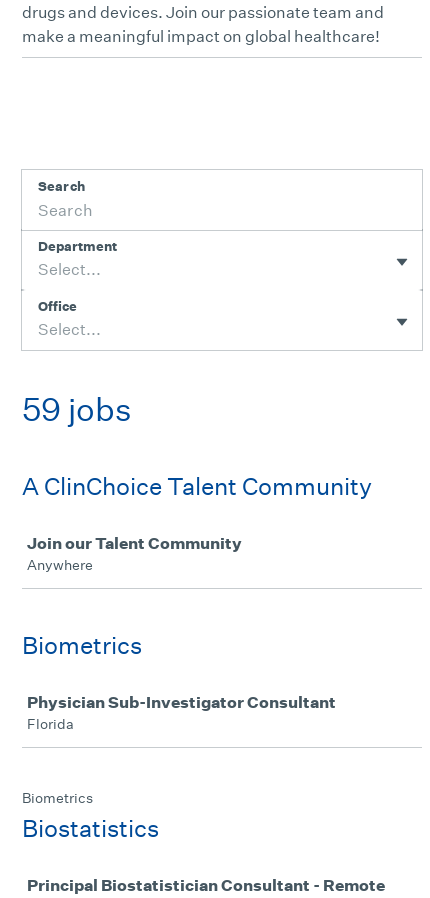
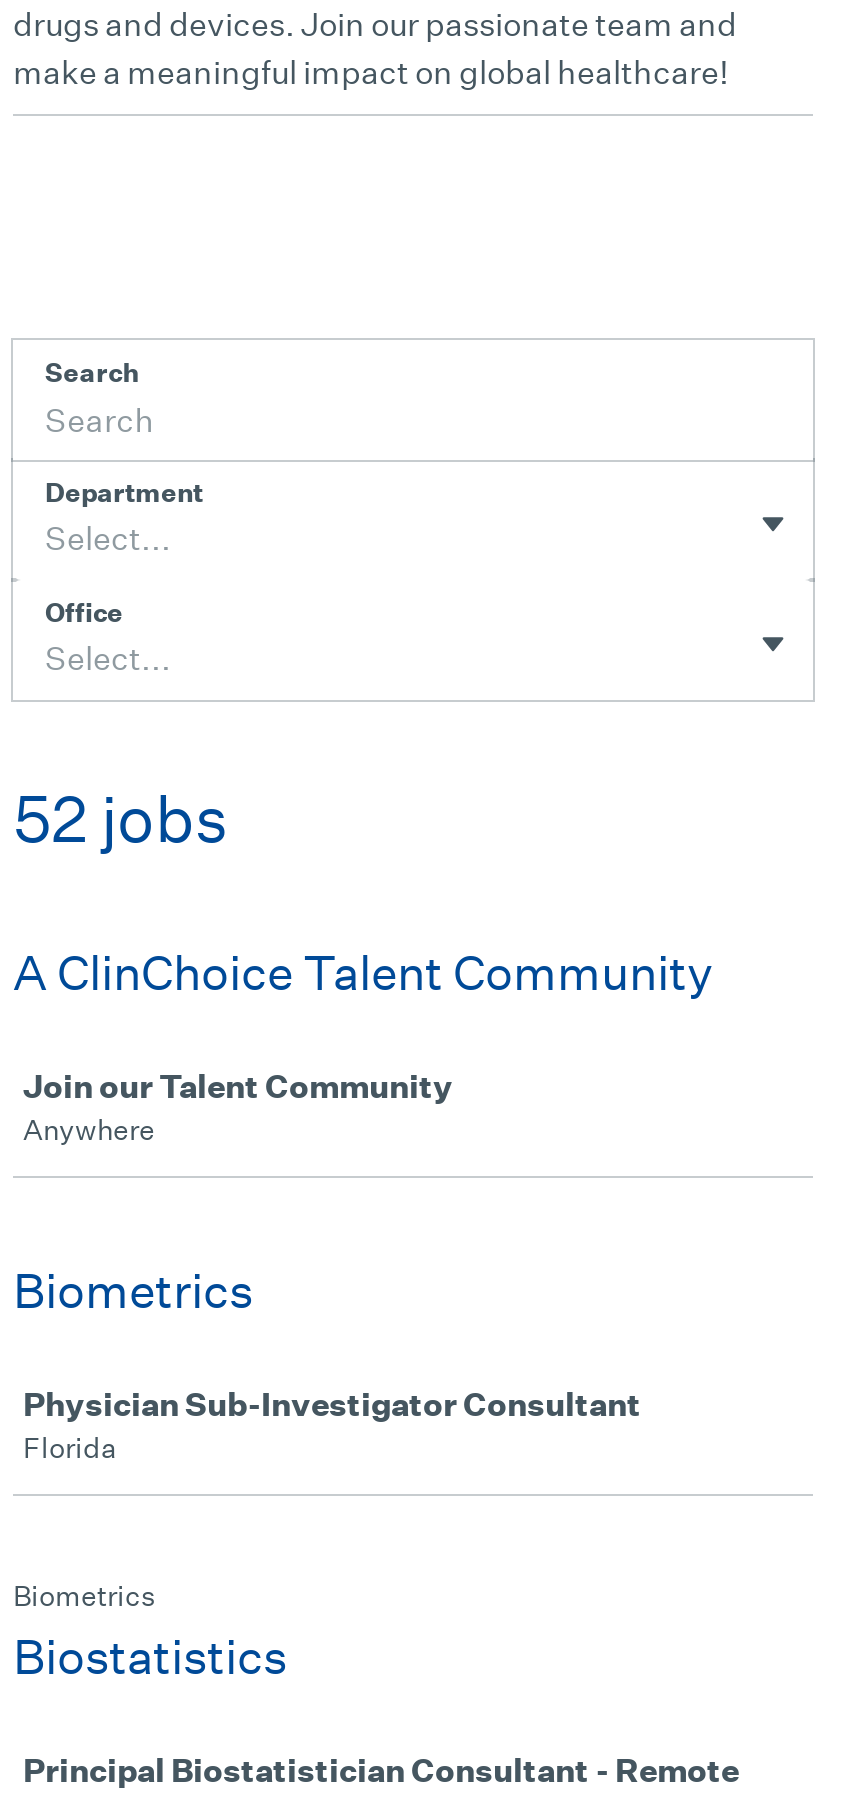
- 59 jobs
+ 52 jobs
